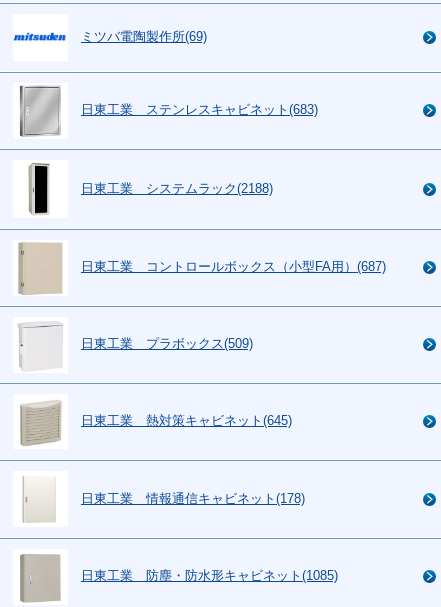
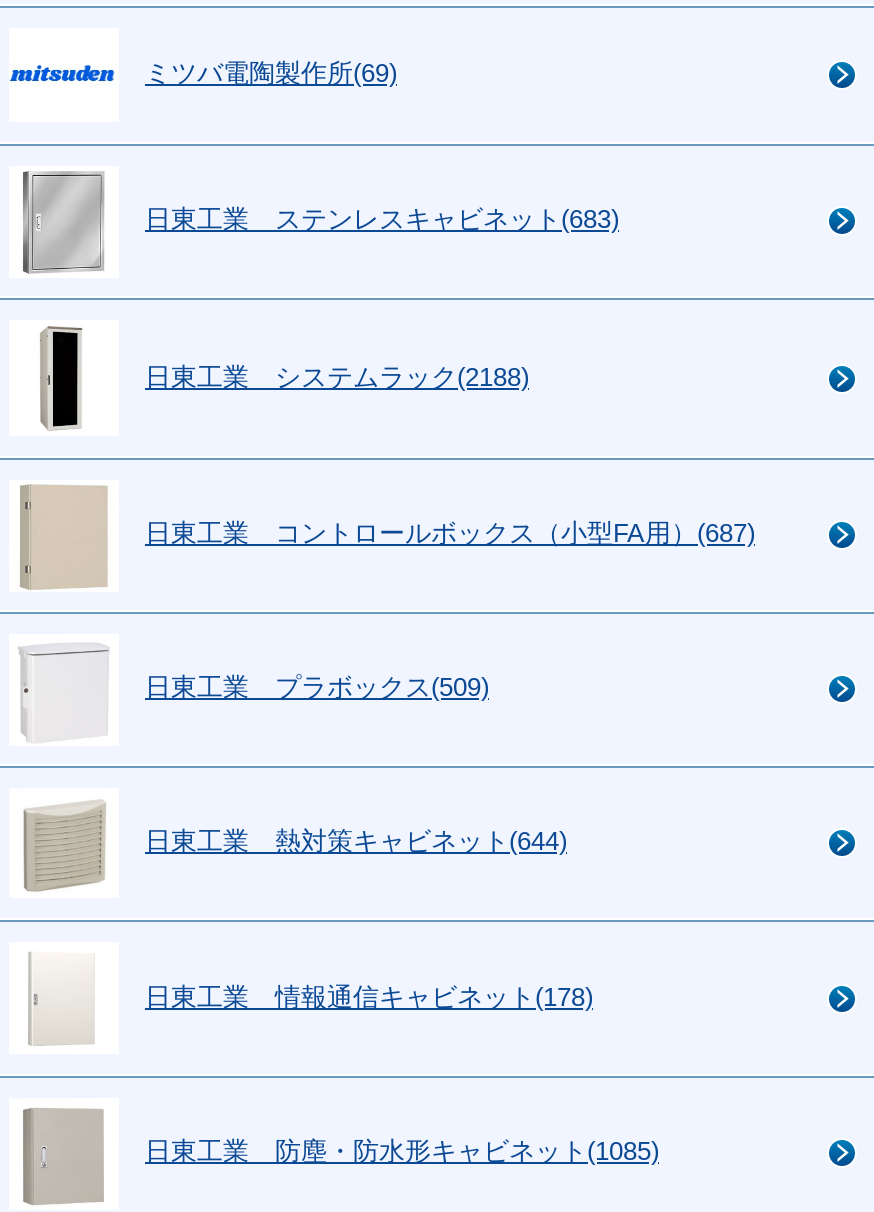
- 日東工業 熱対策キャビネット(645)
+ 日東工業 熱対策キャビネット(644)
